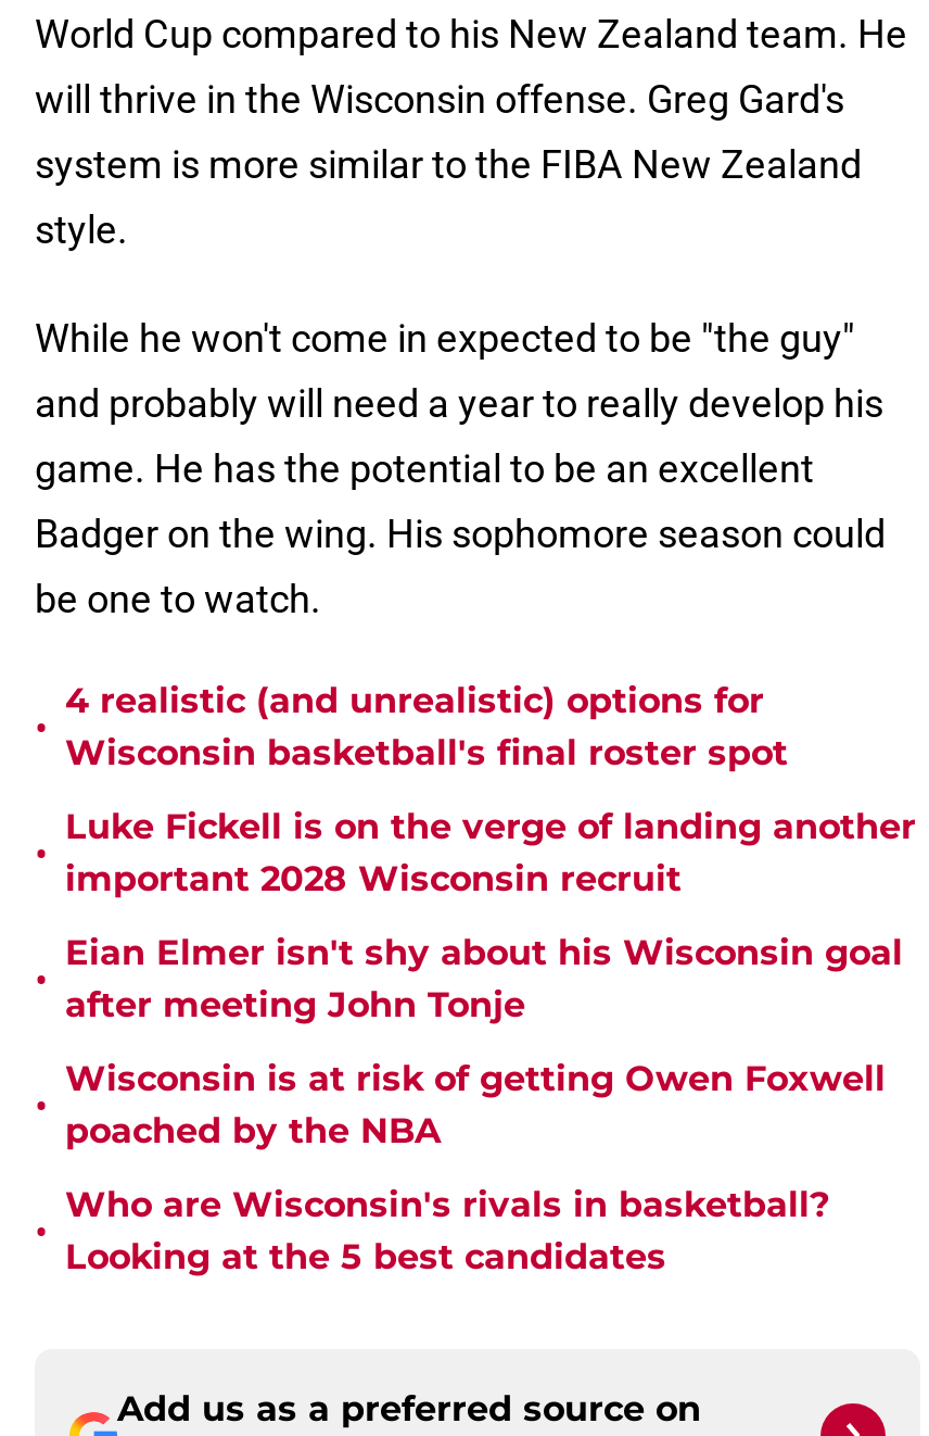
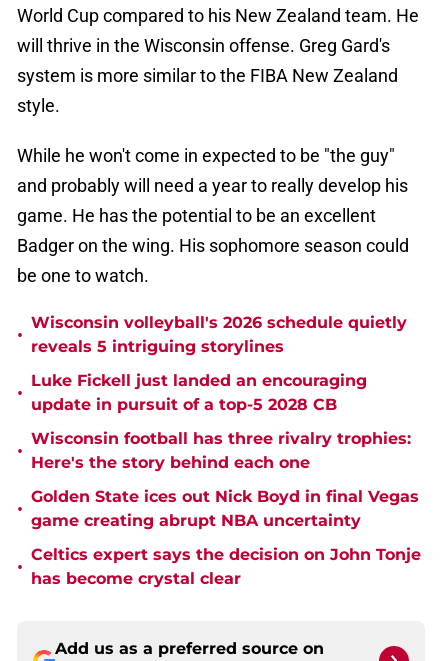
- 4 realistic (and unrealistic) options for
- Wisconsin basketball's final roster spot
+ Wisconsin volleyball's 2026 schedule quietly
+ reveals 5 intriguing storylines

- Luke Fickell is on the verge of landing another
- important 2028 Wisconsin recruit
+ Luke Fickell just landed an encouraging
+ update in pursuit of a top-5 2028 CB

- Eian Elmer isn't shy about his Wisconsin goal
- after meeting John Tonje
+ Wisconsin football has three rivalry trophies:
+ Here's the story behind each one

- Wisconsin is at risk of getting Owen Foxwell
- poached by the NBA
+ Golden State ices out Nick Boyd in final Vegas
+ game creating abrupt NBA uncertainty

- Who are Wisconsin's rivals in basketball?
- Looking at the 5 best candidates
+ Celtics expert says the decision on John Tonje
+ has become crystal clear
